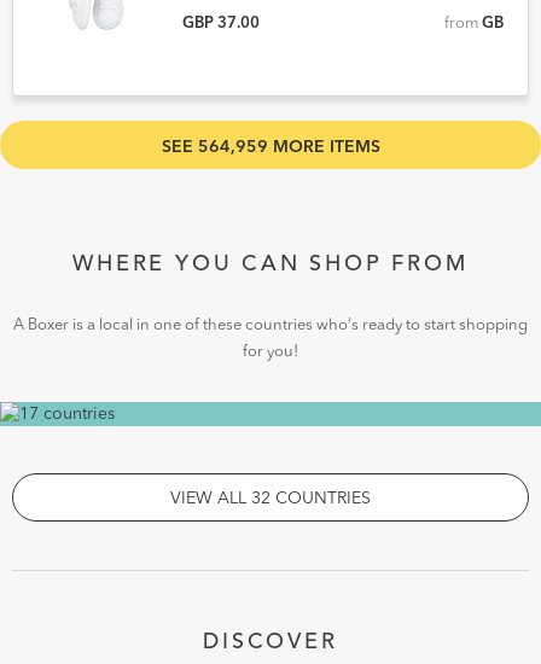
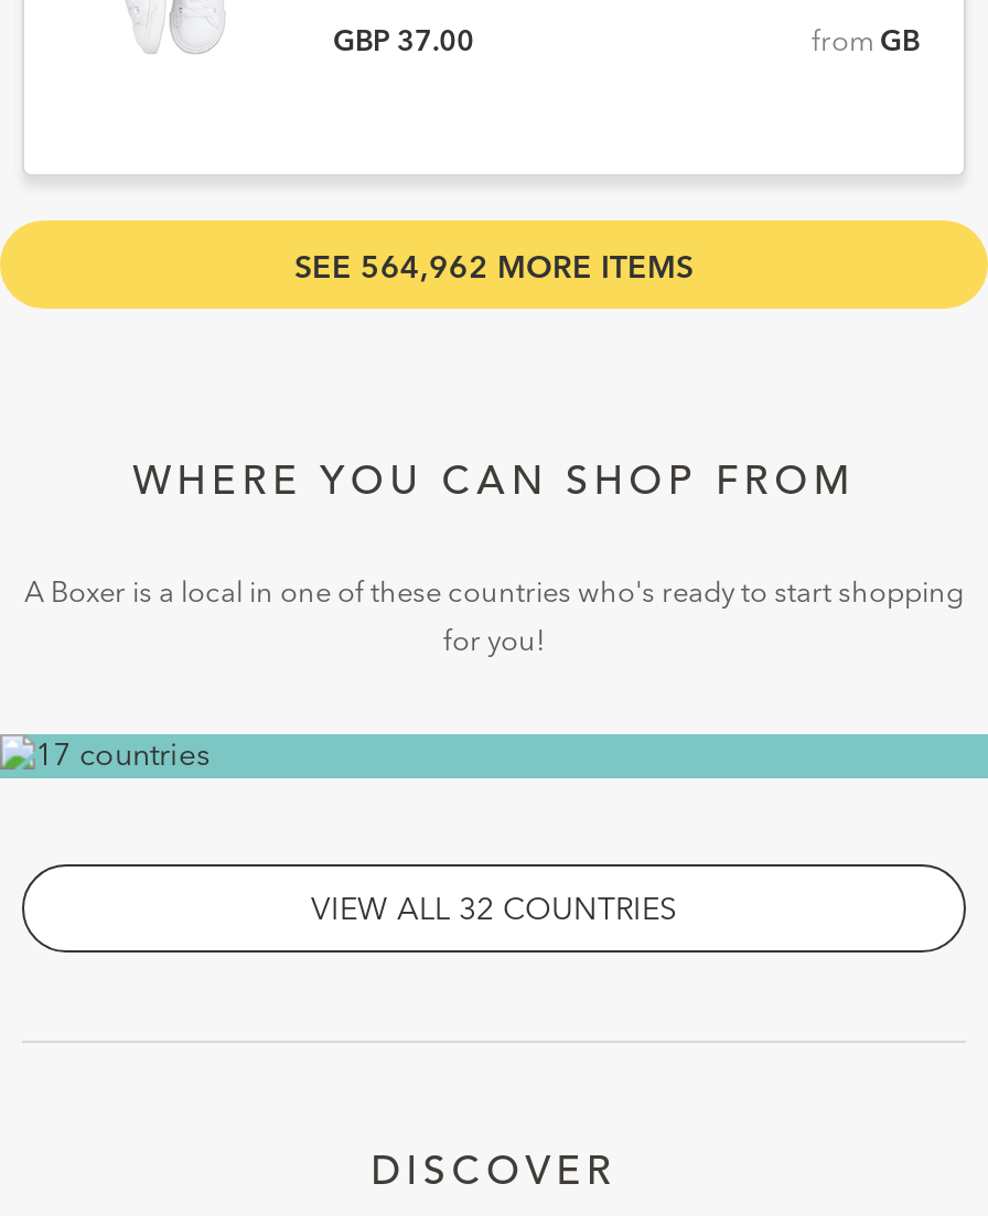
- SEE 564,959 MORE ITEMS
+ SEE 564,962 MORE ITEMS
